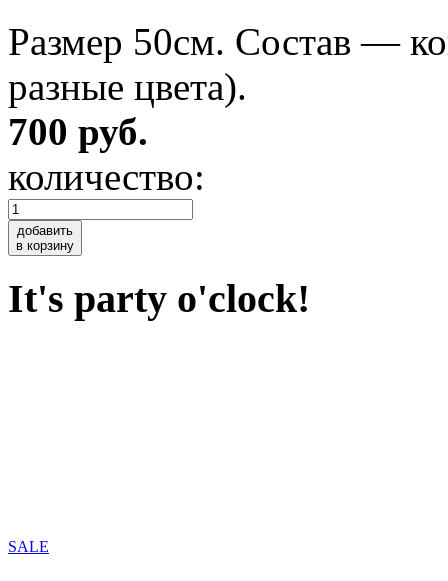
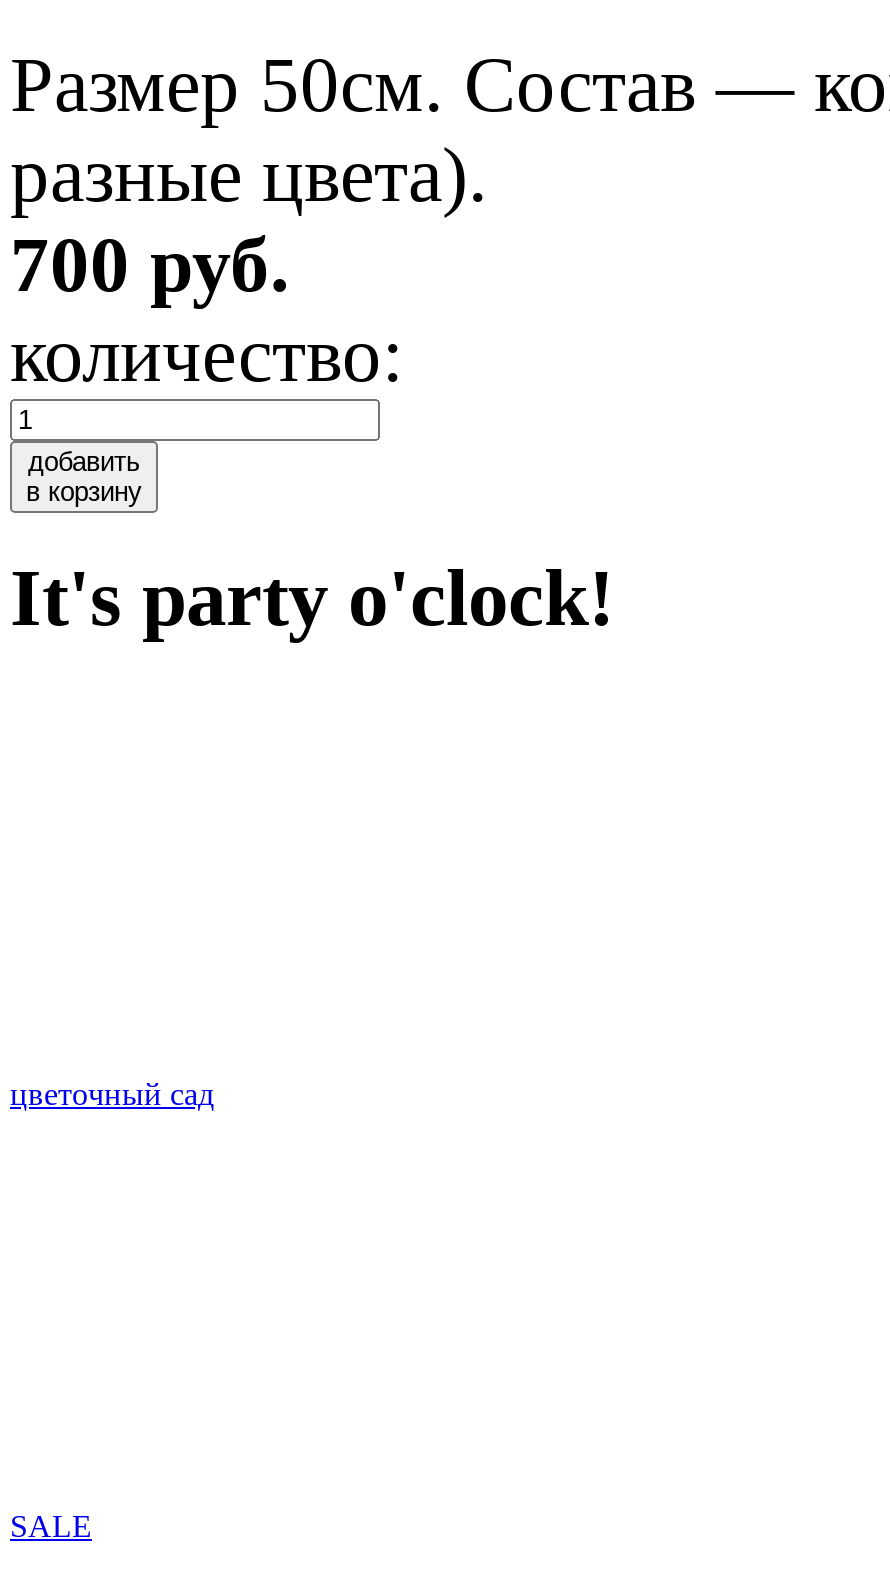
+ цветочный сад
